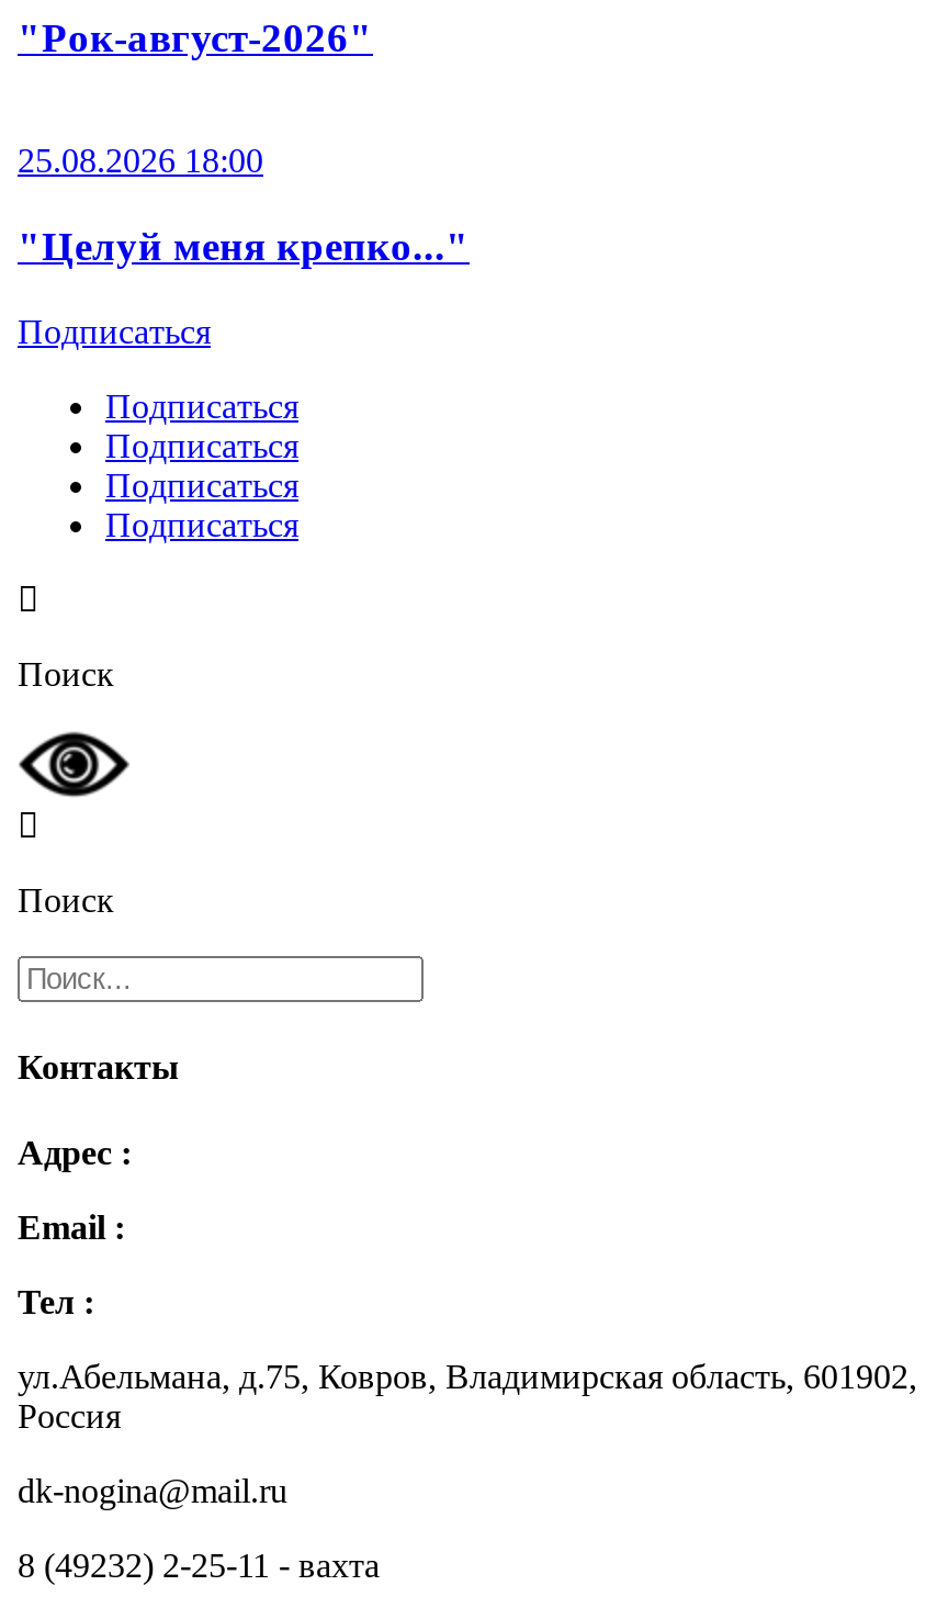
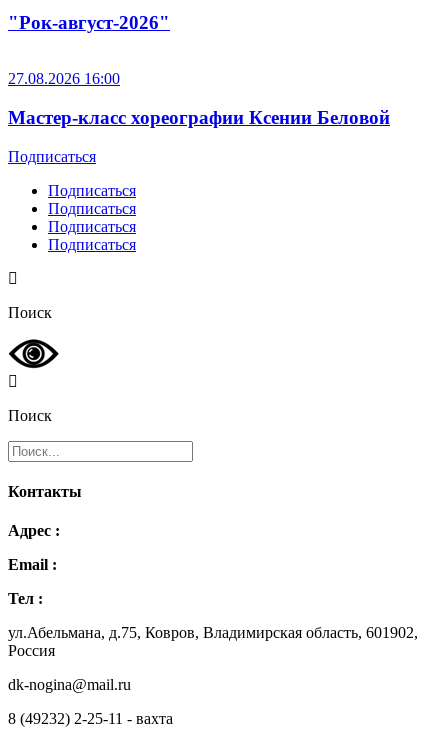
- 25.08.2026 18:00
+ 27.08.2026 16:00

- "Целуй меня крепко..."
+ Мастер-класс хореографии Ксении Беловой
